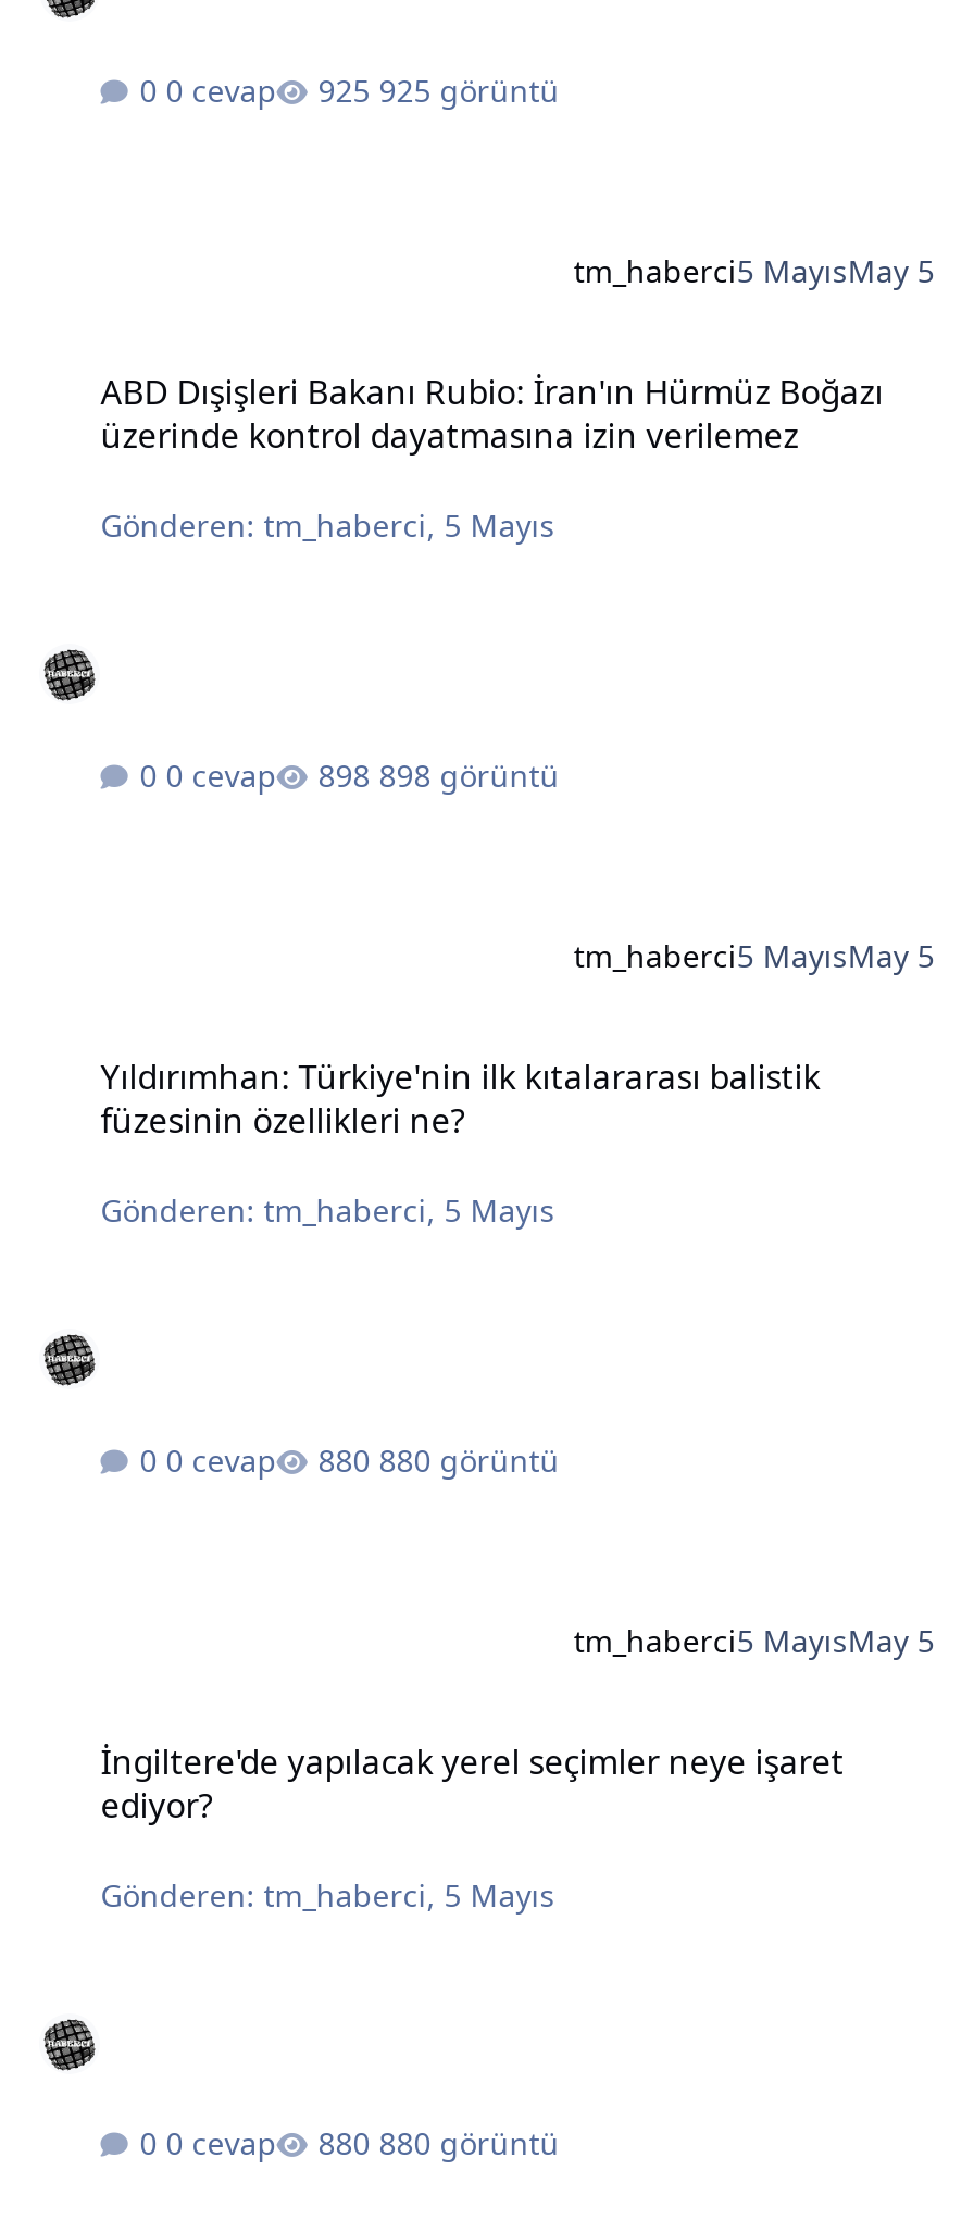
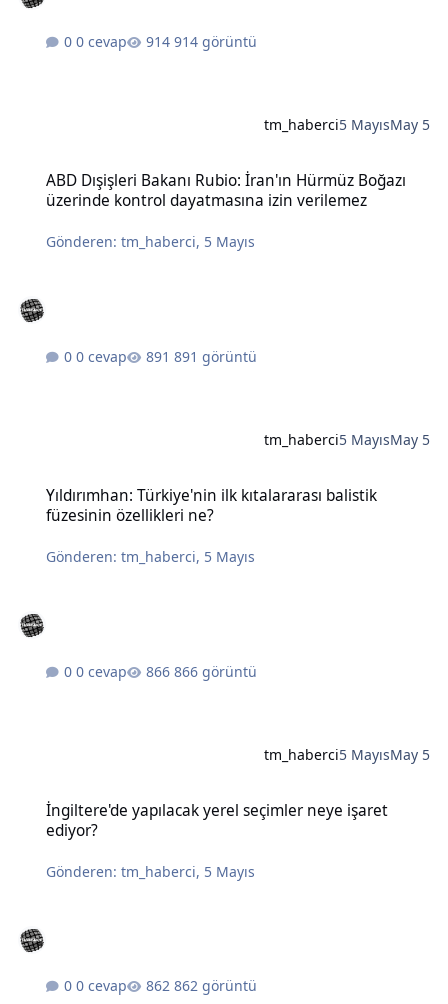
- 925 görüntü
+ 914 görüntü

- 898 görüntü
+ 891 görüntü

- 880 görüntü
+ 866 görüntü

- 880 görüntü
+ 862 görüntü
